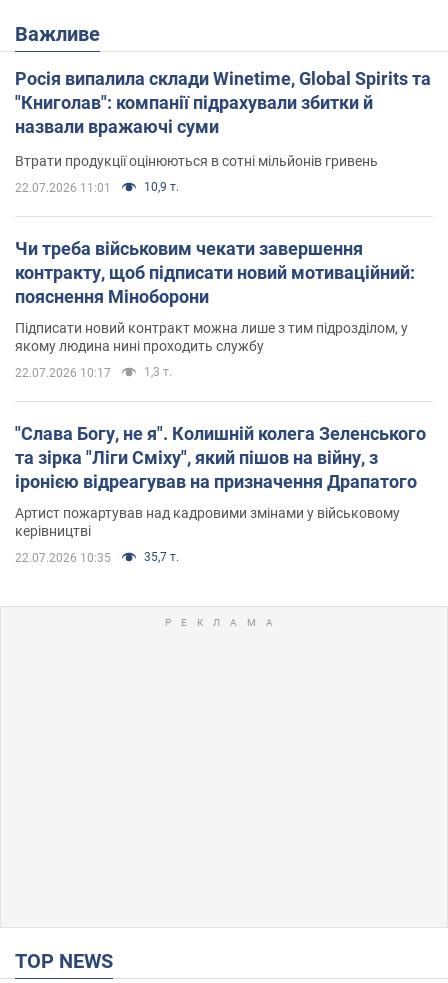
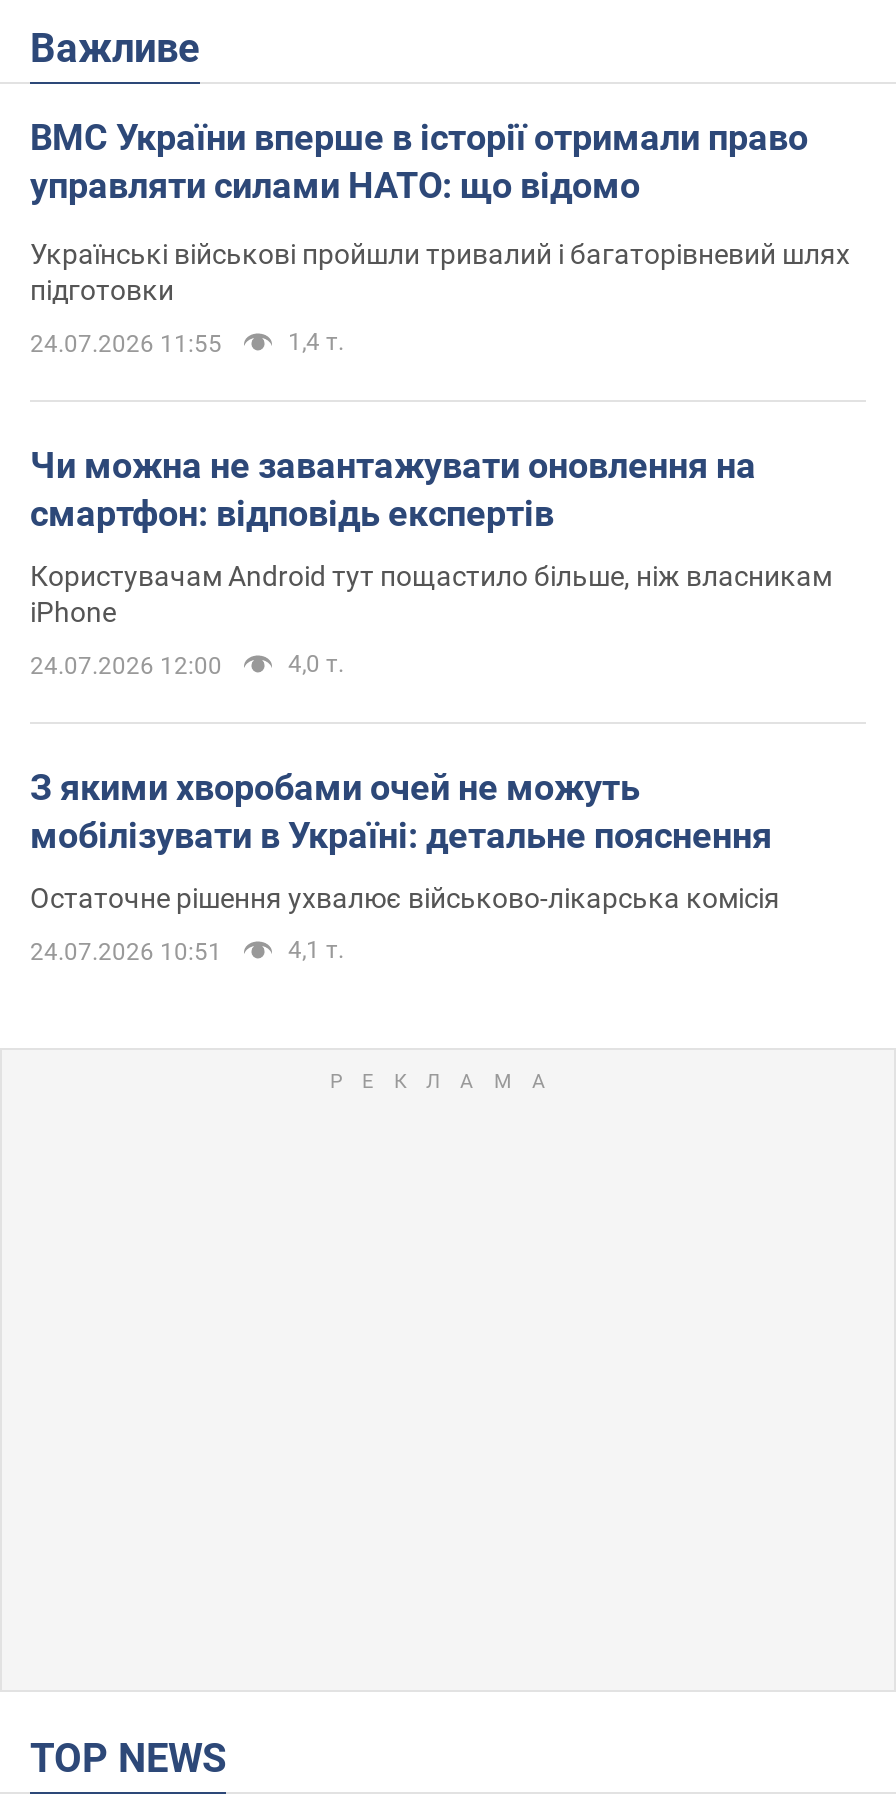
- Росія випалила склади Winetime, Global Spirits та
- "Книголав": компанії підрахували збитки й
- назвали вражаючі суми
+ ВМС України вперше в історії отримали право
+ управляти силами НАТО: що відомо

- Втрати продукції оцінюються в сотні мільйонів гривень
+ Українські військові пройшли тривалий і багаторівневий шлях
+ підготовки

- 22.07.2026 11:01
- 10,9 т.
+ 24.07.2026 11:55
+ 1,4 т.

- Чи треба військовим чекати завершення
- контракту, щоб підписати новий мотиваційний:
- пояснення Міноборони
+ Чи можна не завантажувати оновлення на
+ смартфон: відповідь експертів

- Підписати новий контракт можна лише з тим підрозділом, у
- якому людина нині проходить службу
+ Користувачам Android тут пощастило більше, ніж власникам
+ iPhone

- 22.07.2026 10:17
- 1,3 т.
+ 24.07.2026 12:00
+ 4,0 т.

- "Слава Богу, не я". Колишній колега Зеленського
- та зірка "Ліги Сміху", який пішов на війну, з
- іронією відреагував на призначення Драпатого
+ З якими хворобами очей не можуть
+ мобілізувати в Україні: детальне пояснення

- Артист пожартував над кадровими змінами у військовому
- керівництві
+ Остаточне рішення ухвалює військово-лікарська комісія

- 22.07.2026 10:35
- 35,7 т.
+ 24.07.2026 10:51
+ 4,1 т.
